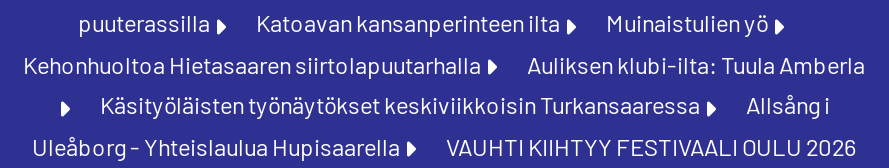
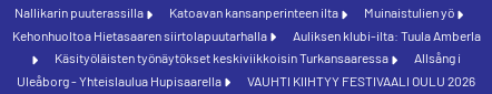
- puuterassilla
+ Nallikarin puuterassilla
